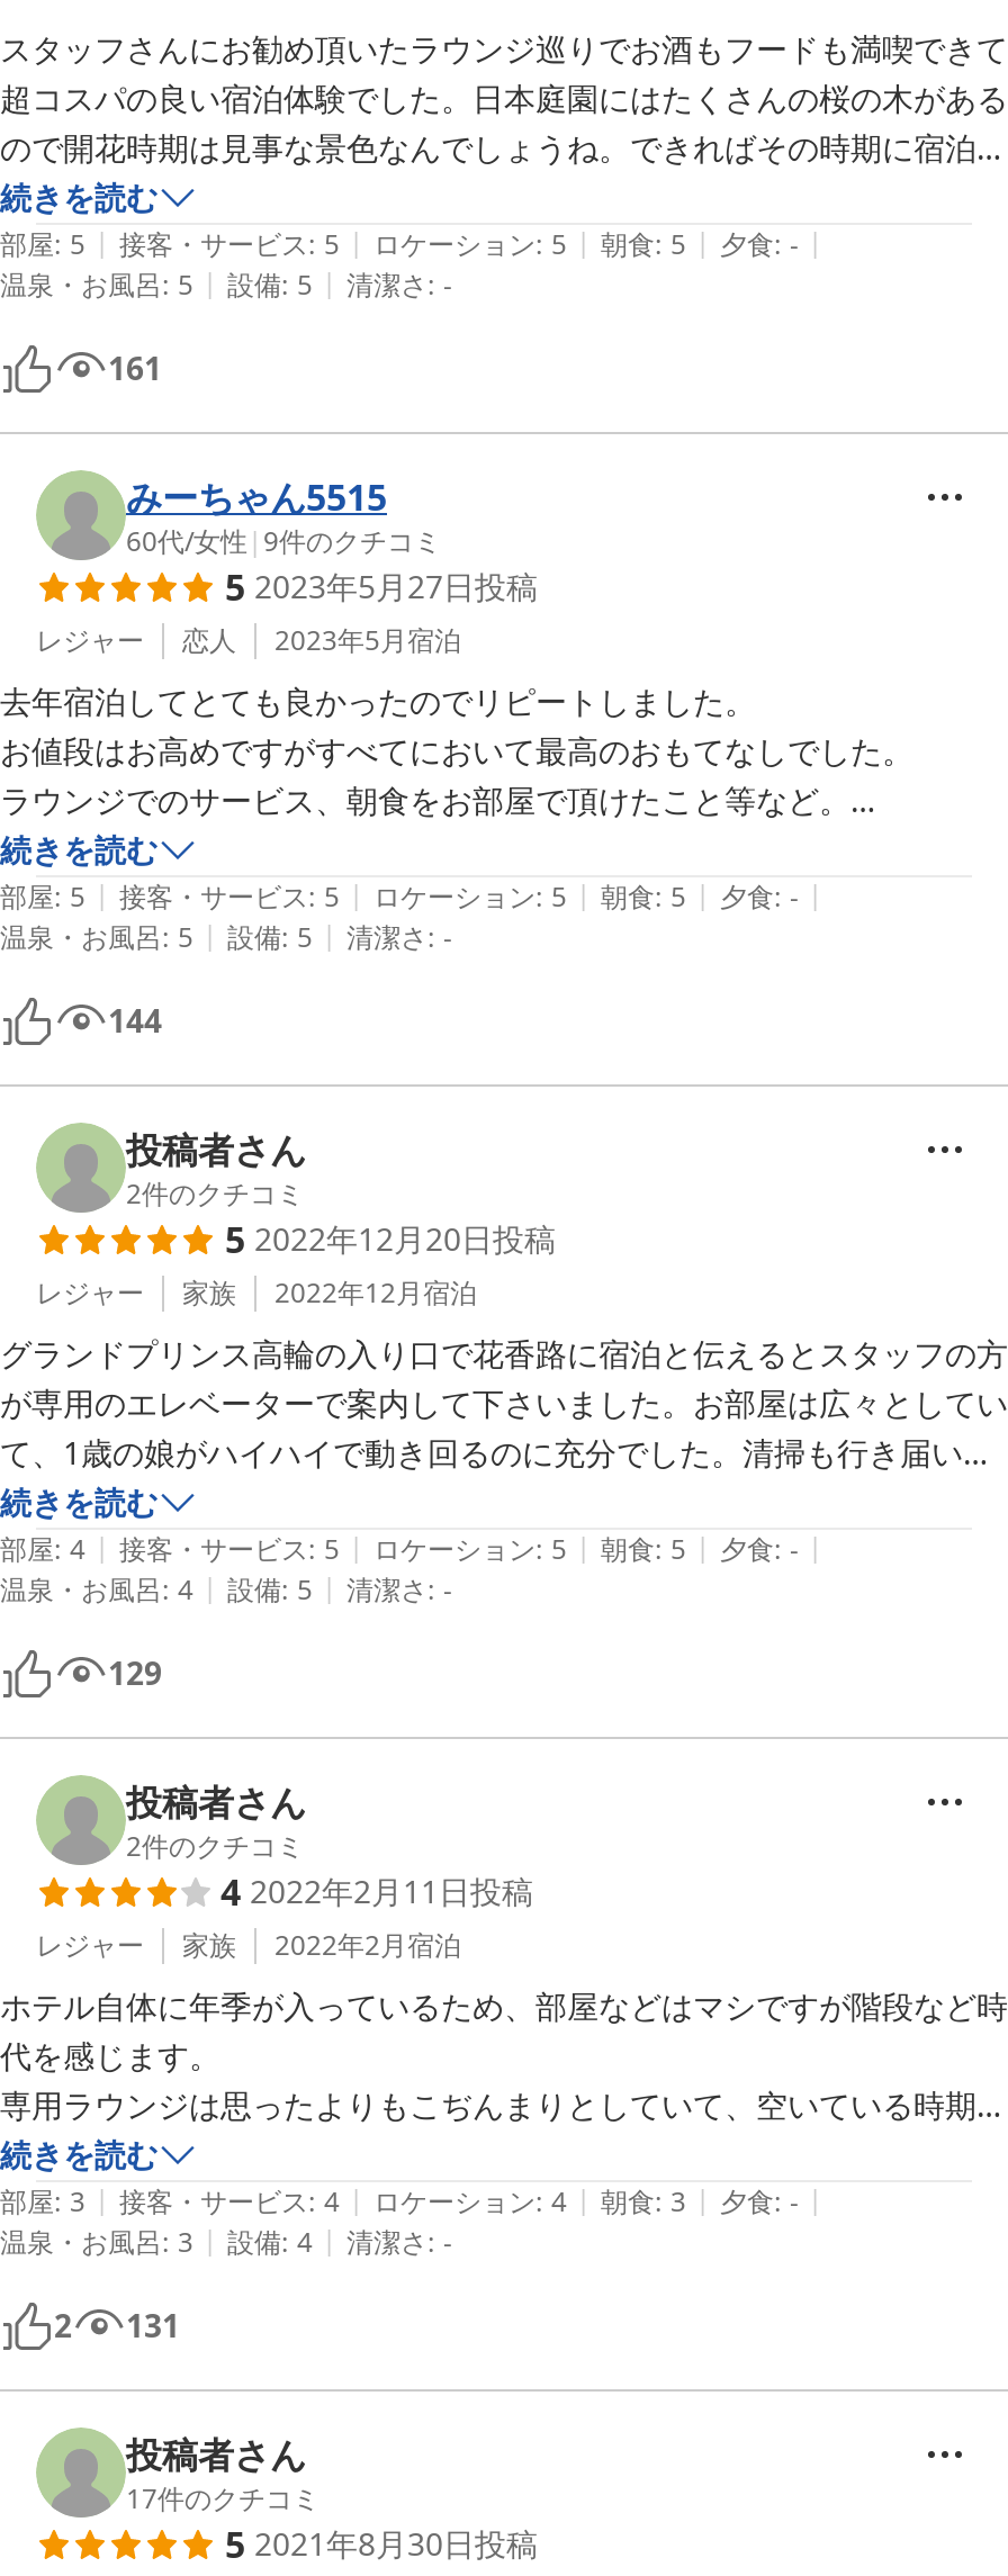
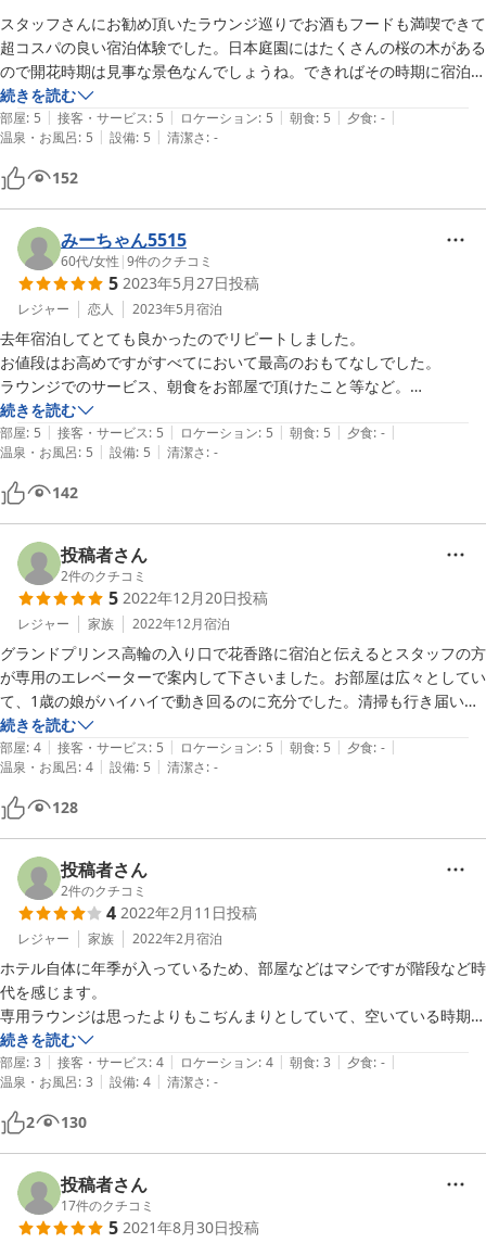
- 161
+ 152

- 144
+ 142

- 129
+ 128

- 2 131
+ 2 130
